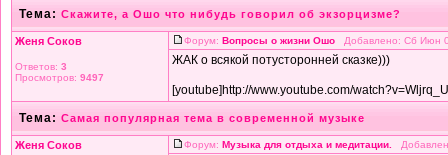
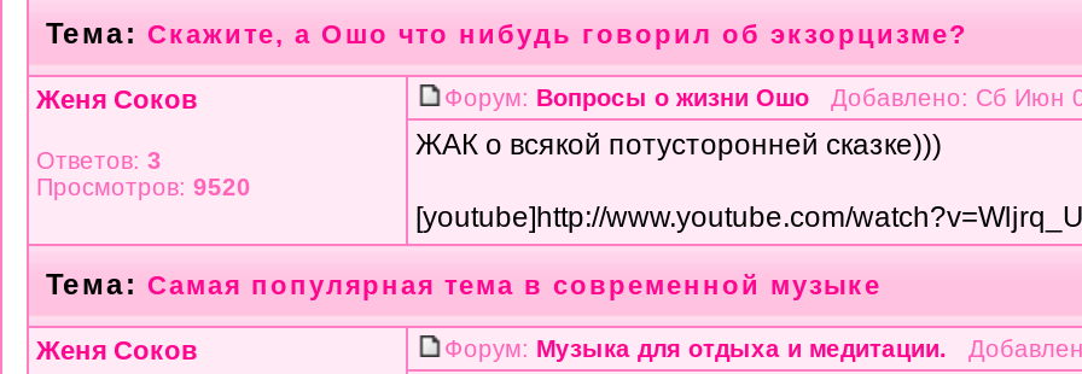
- Просмотров: 9497
+ Просмотров: 9520
